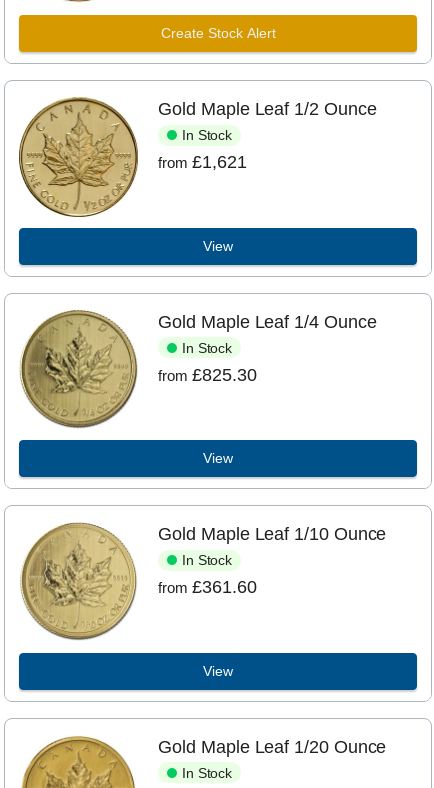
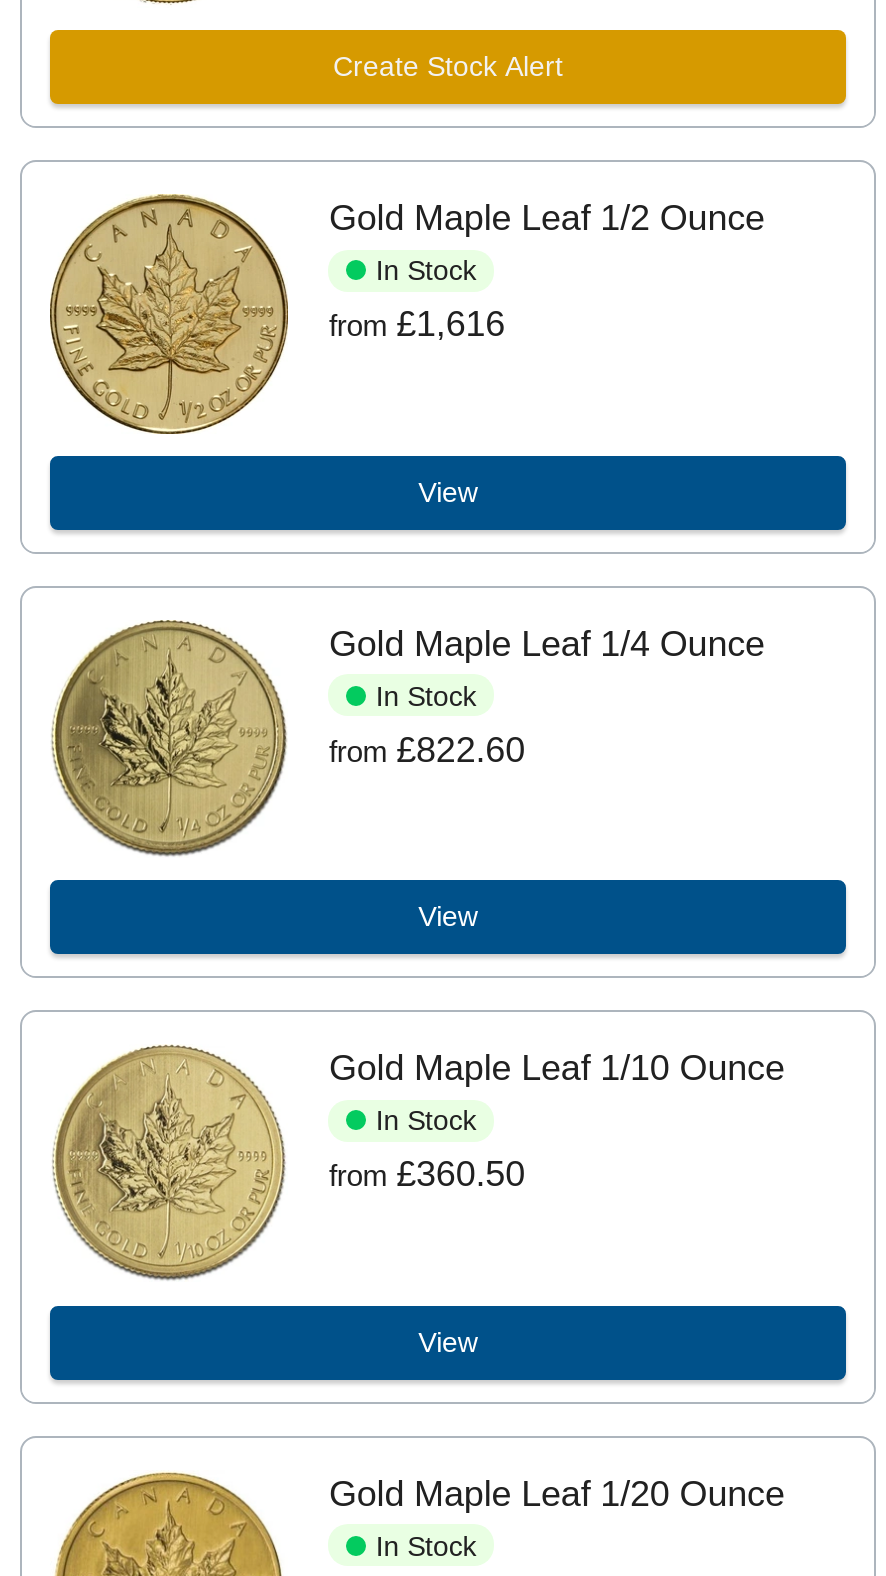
- from £1,621
+ from £1,616

- from £825.30
+ from £822.60

- from £361.60
+ from £360.50
